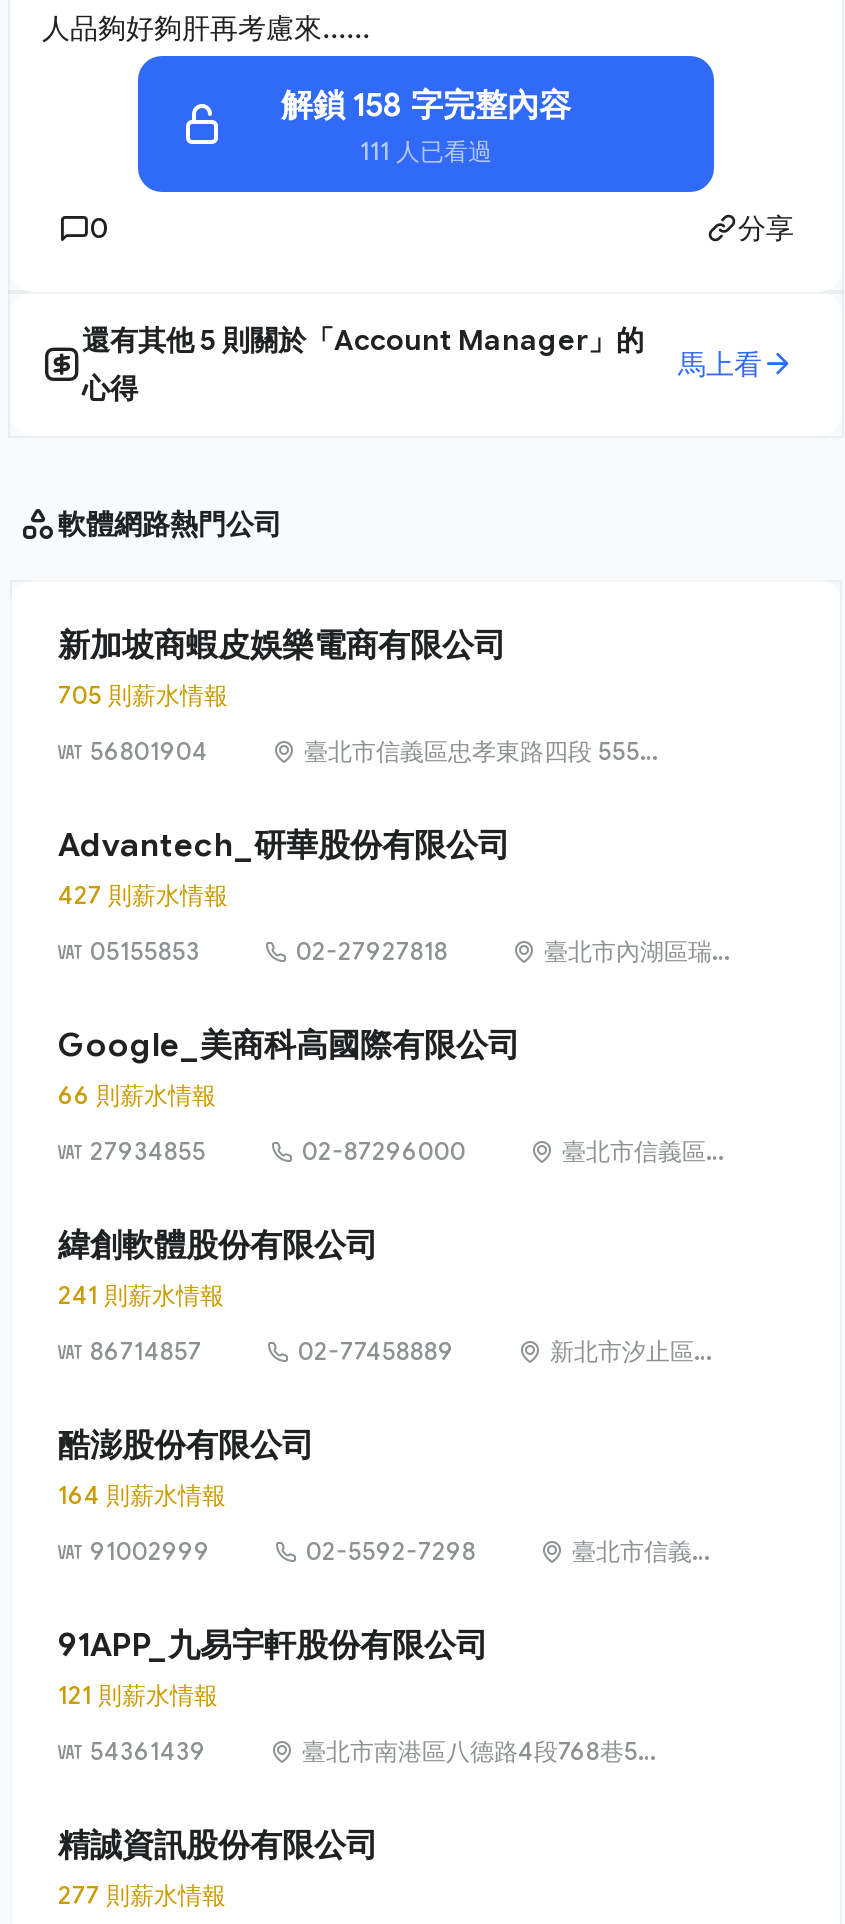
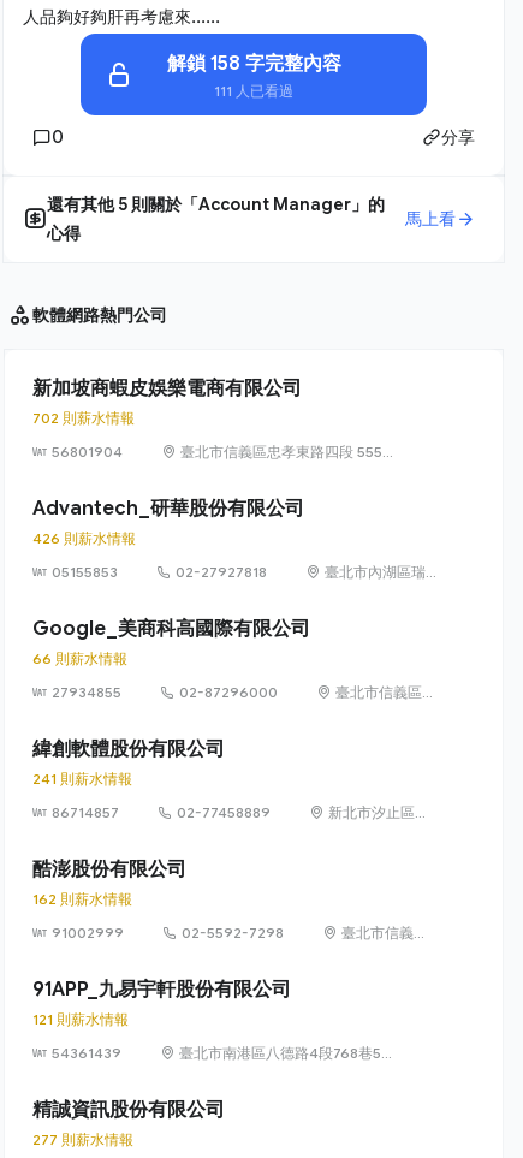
- 705 則薪水情報
+ 702 則薪水情報

- 427 則薪水情報
+ 426 則薪水情報

- 164 則薪水情報
+ 162 則薪水情報
